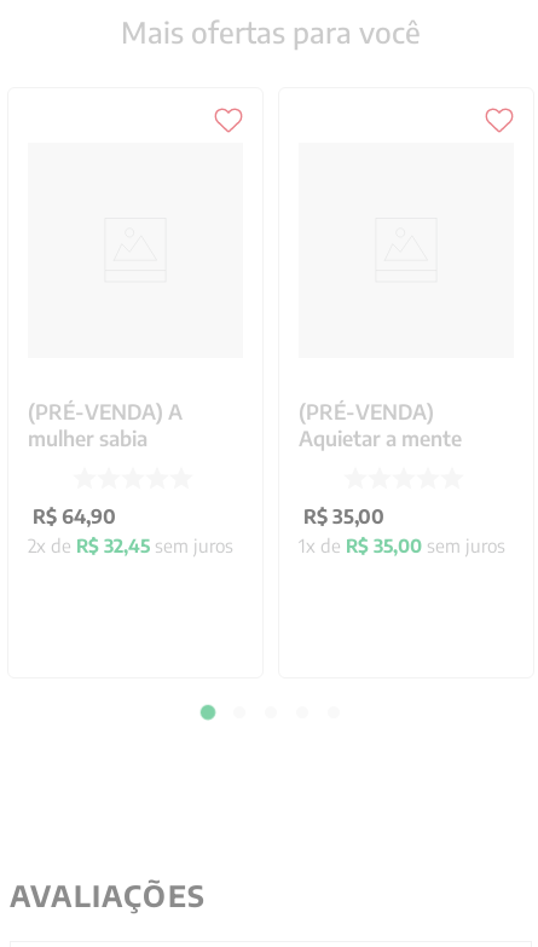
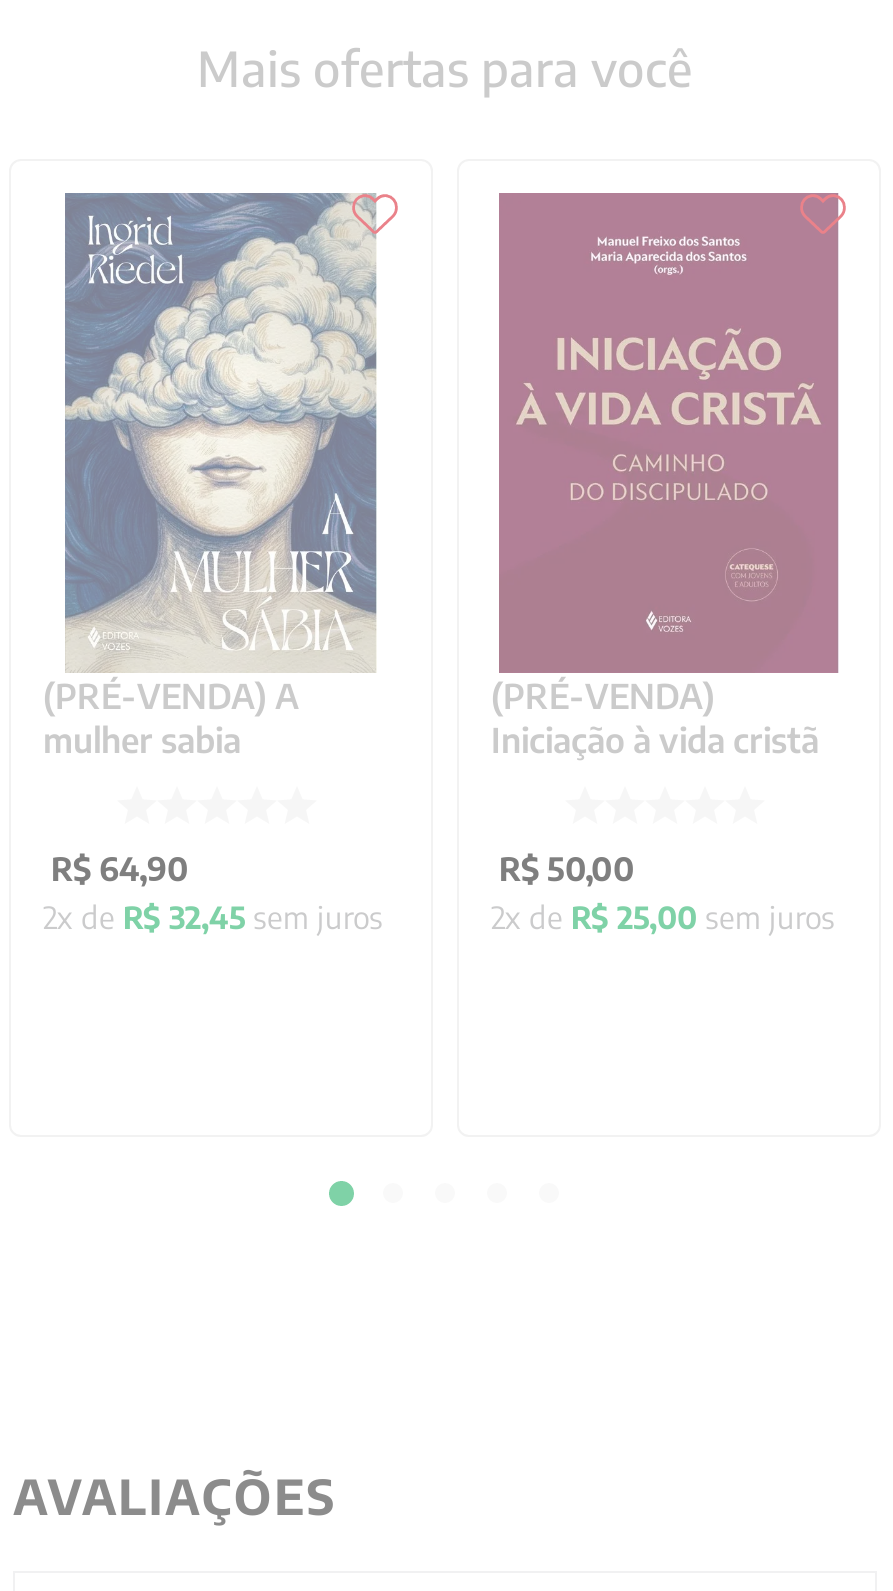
+ [image]

+ [image]

- Aquietar a mente
+ Iniciação à vida cristã

- R$ 35,00
- 1x de R$ 35,00 sem juros
+ R$ 50,00
+ 2x de R$ 25,00 sem juros
